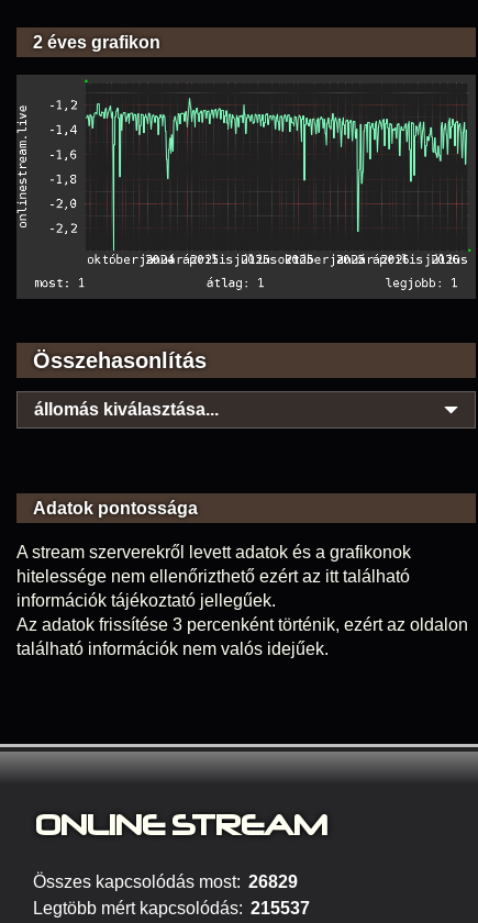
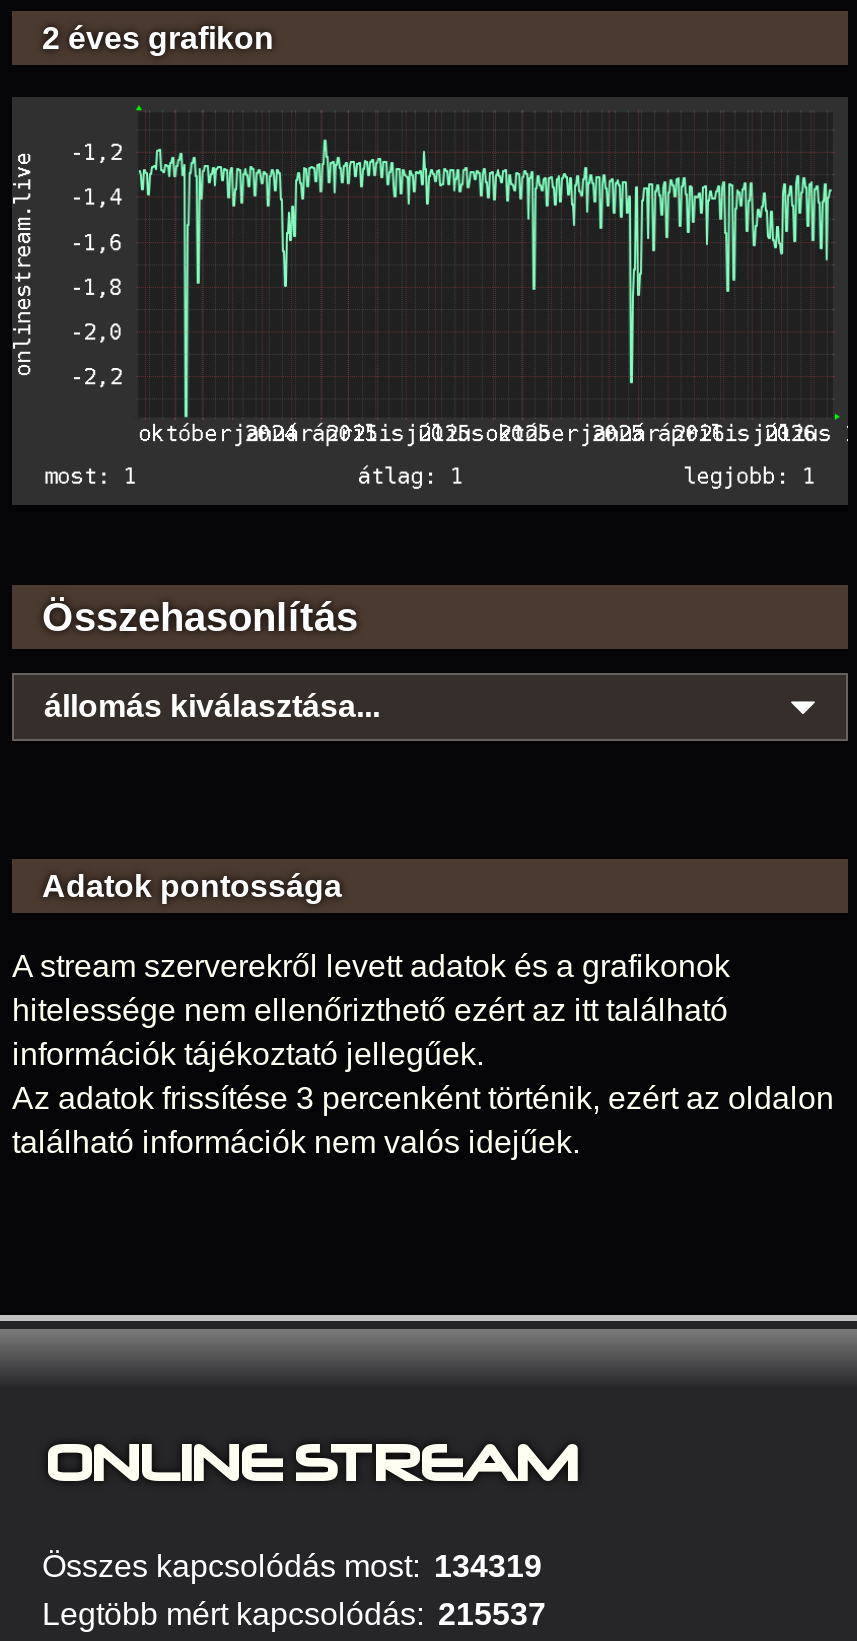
- Összes kapcsolódás most: 26829
+ Összes kapcsolódás most: 134319
